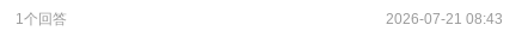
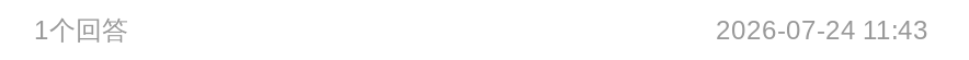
- 2026-07-21 08:43
+ 2026-07-24 11:43
